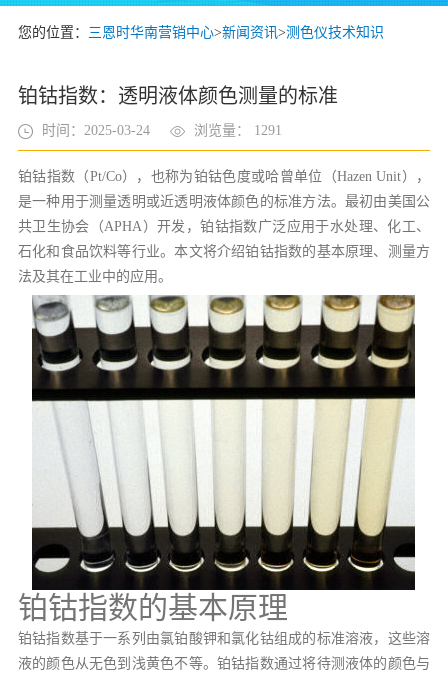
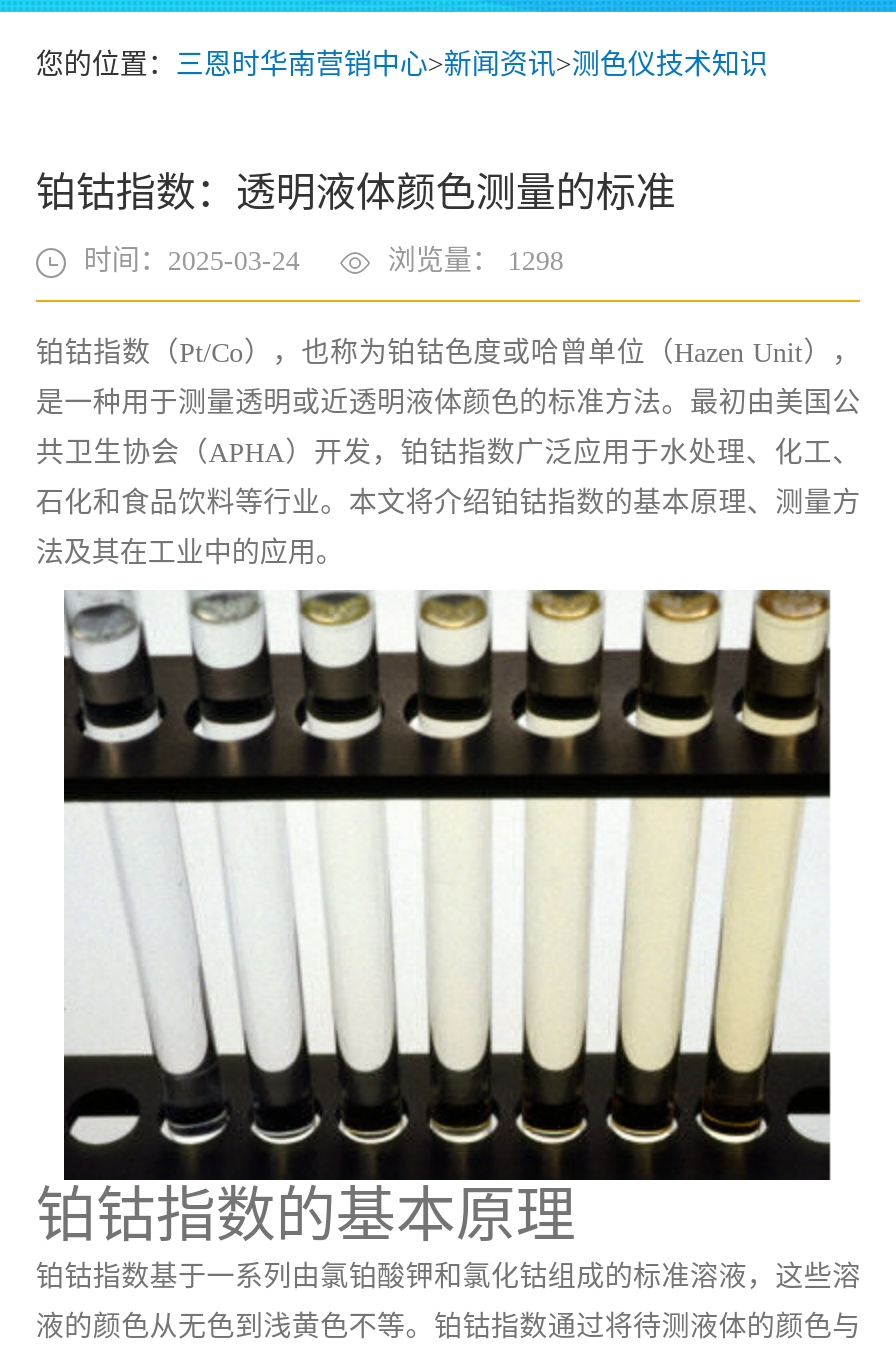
- 浏览量： 1291
+ 浏览量： 1298
